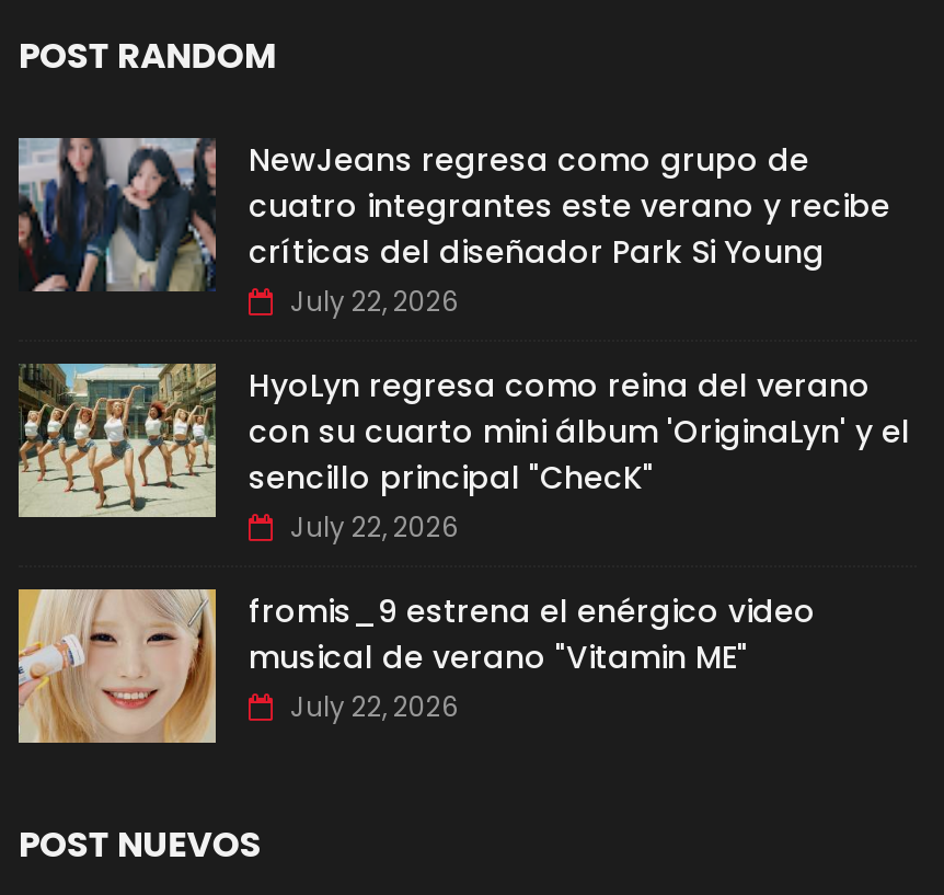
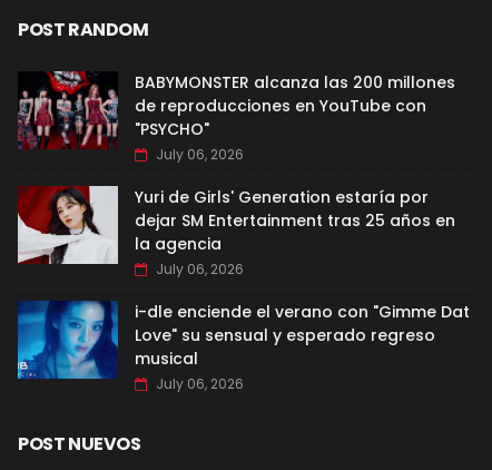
- [image]
- NewJeans regresa como grupo de
- cuatro integrantes este verano y recibe
- críticas del diseñador Park Si Young
- July 22, 2026
+ [image]
+ BABYMONSTER alcanza las 200 millones
+ de reproducciones en YouTube con
+ "PSYCHO"
+ July 06, 2026

- [image]
- HyoLyn regresa como reina del verano
- con su cuarto mini álbum 'OriginaLyn' y el
- sencillo principal "ChecK"
- July 22, 2026
+ [image]
+ Yuri de Girls' Generation estaría por
+ dejar SM Entertainment tras 25 años en
+ la agencia
+ July 06, 2026

- [image]
- fromis_9 estrena el enérgico video
- musical de verano "Vitamin ME"
- July 22, 2026
+ [image]
+ i-dle enciende el verano con "Gimme Dat
+ Love" su sensual y esperado regreso
+ musical
+ July 06, 2026
